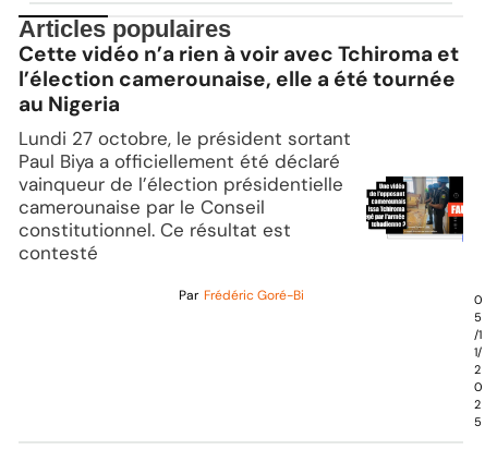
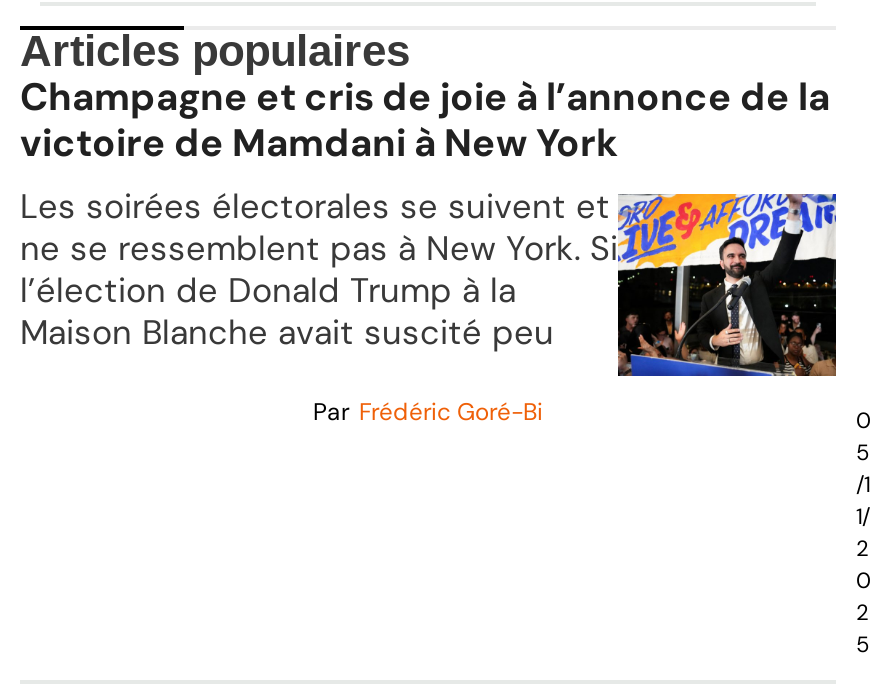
- [image]
- Cette vidéo n’a rien à voir avec Tchiroma et
- l’élection camerounaise, elle a été tournée
- au Nigeria
- Lundi 27 octobre, le président sortant
- Paul Biya a officiellement été déclaré
- vainqueur de l’élection présidentielle
- camerounaise par le Conseil
- constitutionnel. Ce résultat est
- contesté
+ [image]
+ Champagne et cris de joie à l’annonce de la
+ victoire de Mamdani à New York
+ Les soirées électorales se suivent et
+ ne se ressemblent pas à New York. Si
+ l’élection de Donald Trump à la
+ Maison Blanche avait suscité peu
